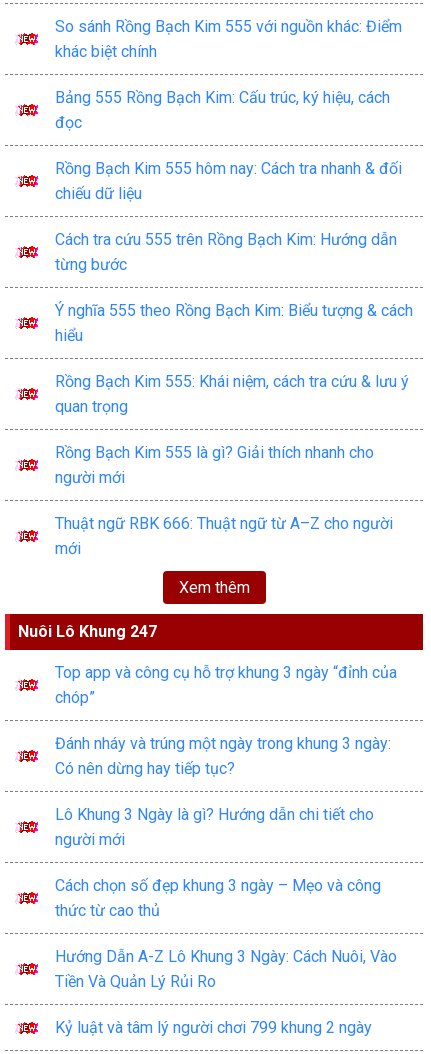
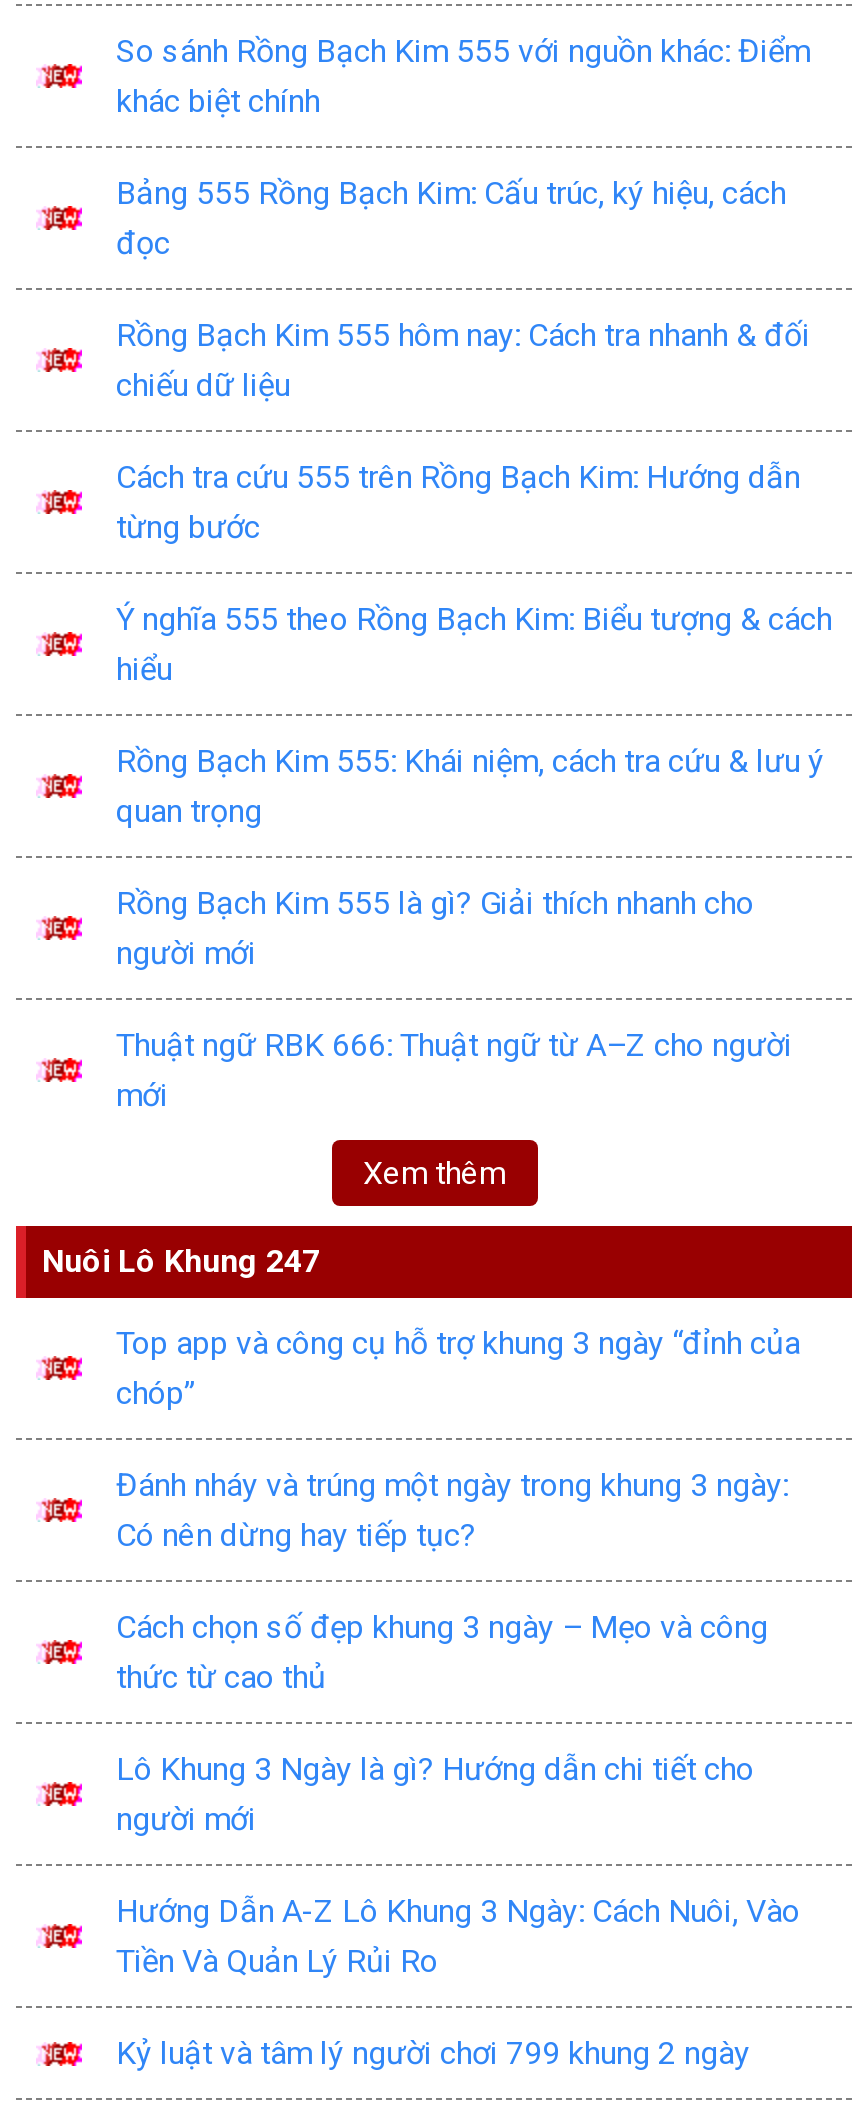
moved down: Lô Khung 3 Ngày là gì? Hướng dẫn chi tiết cho | người mới

moved up: Cách chọn số đẹp khung 3 ngày – Mẹo và công | thức từ cao thủ
